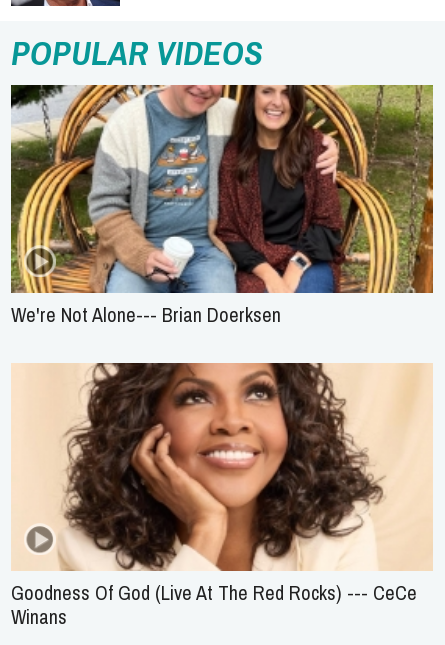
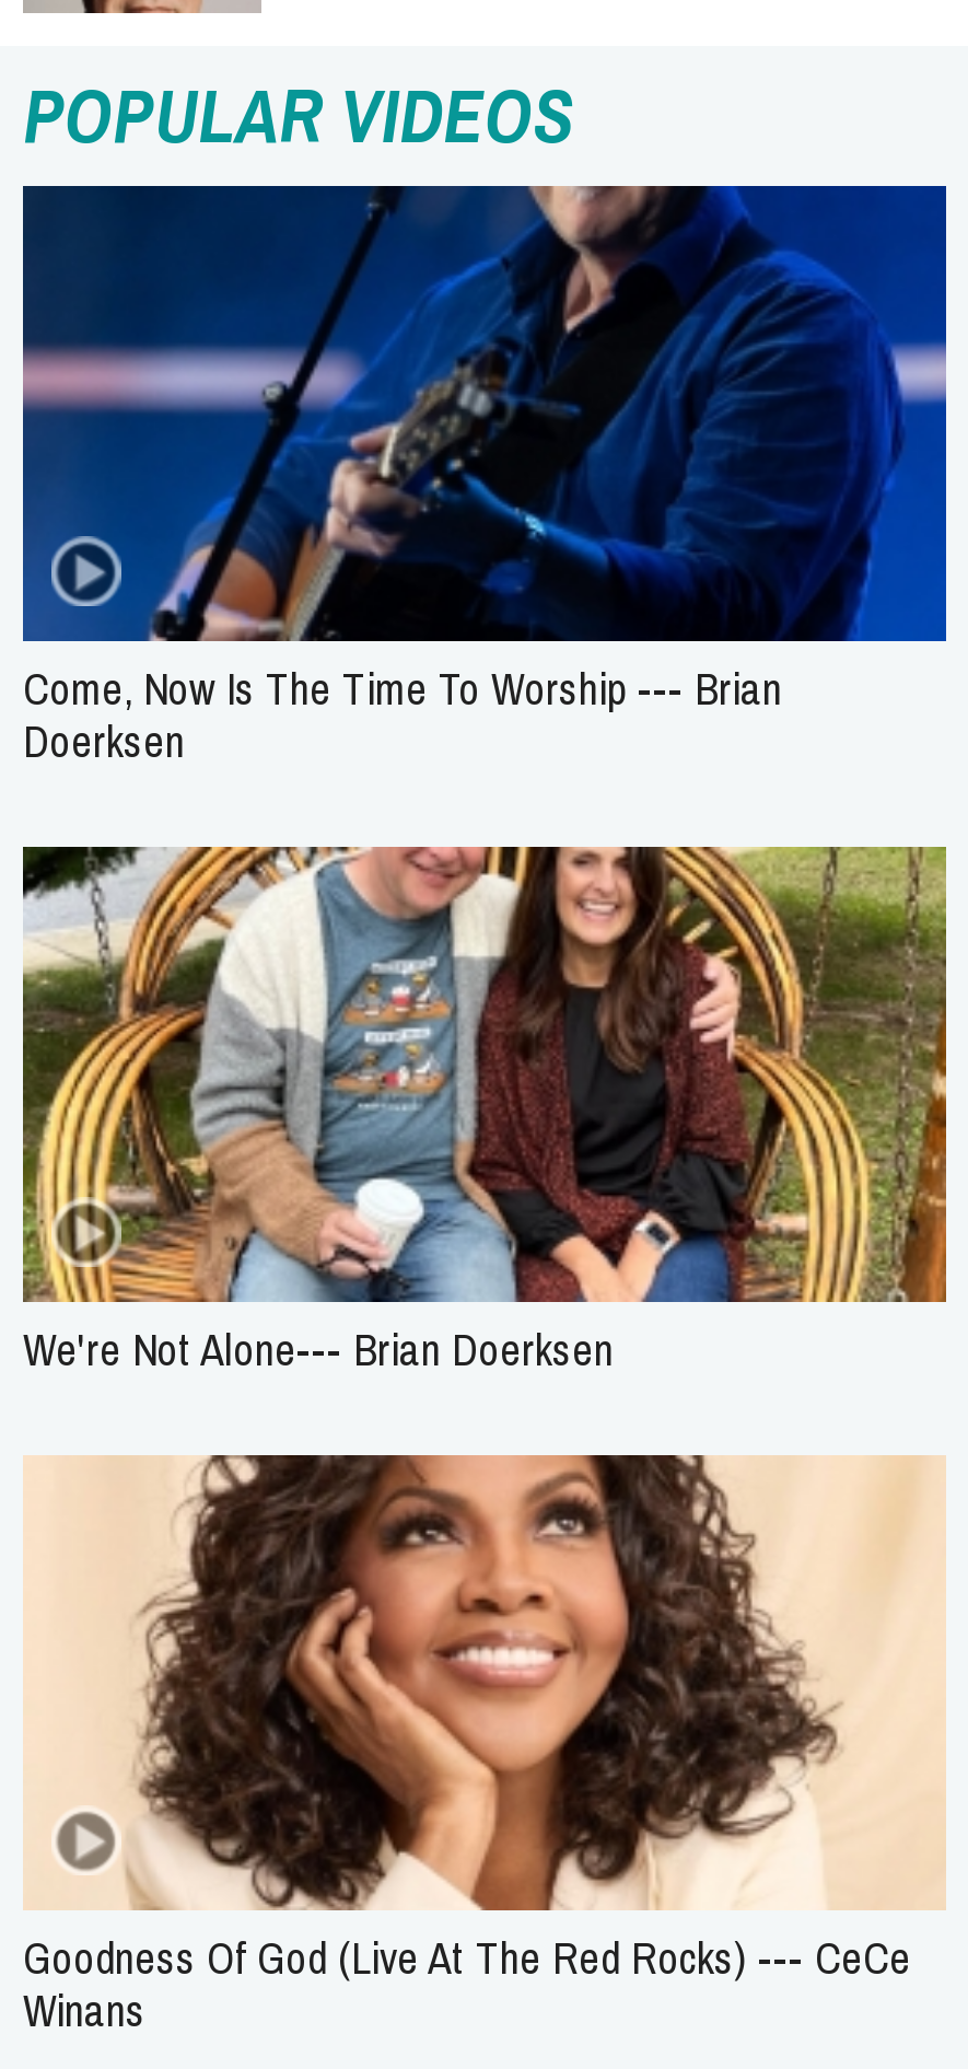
+ [image]
+ Come, Now Is The Time To Worship --- Brian
+ Doerksen
